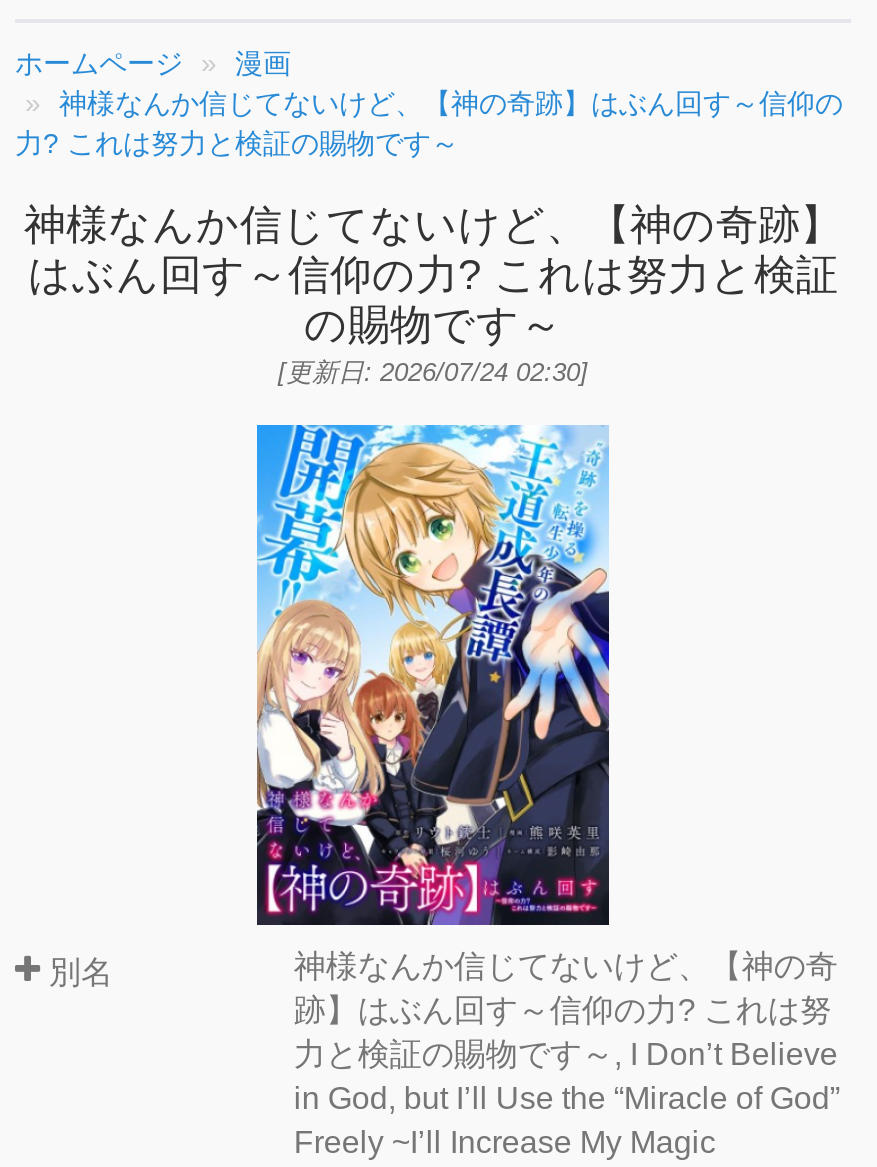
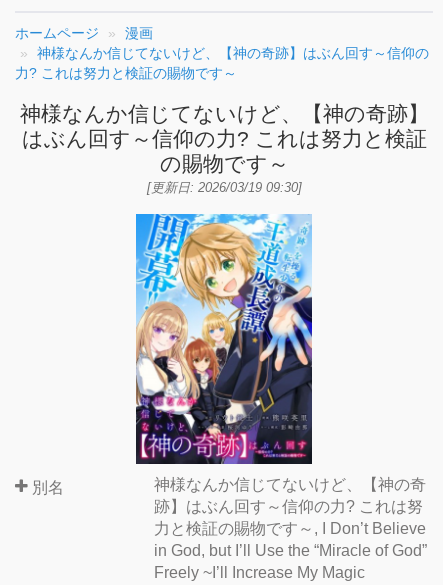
- [更新日: 2026/07/24 02:30]
+ [更新日: 2026/03/19 09:30]
